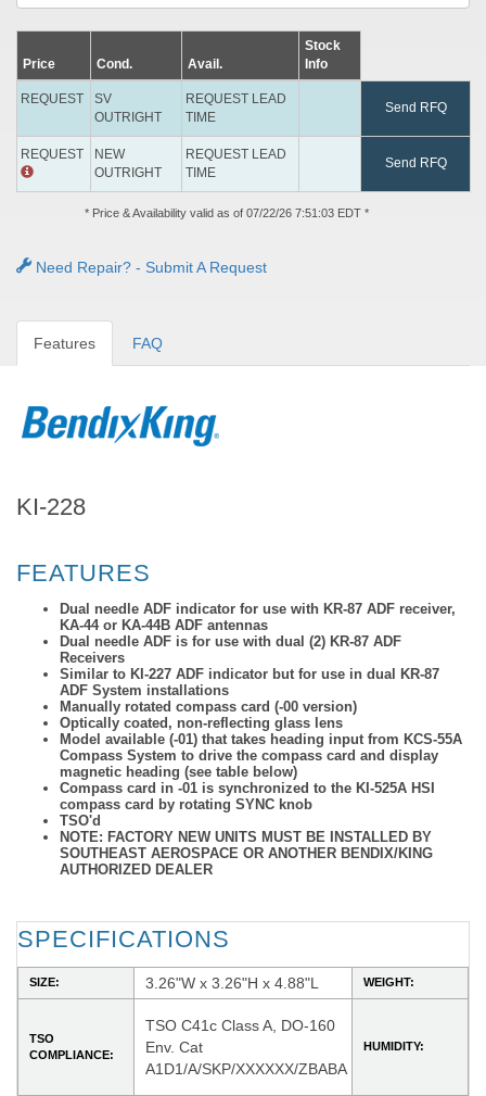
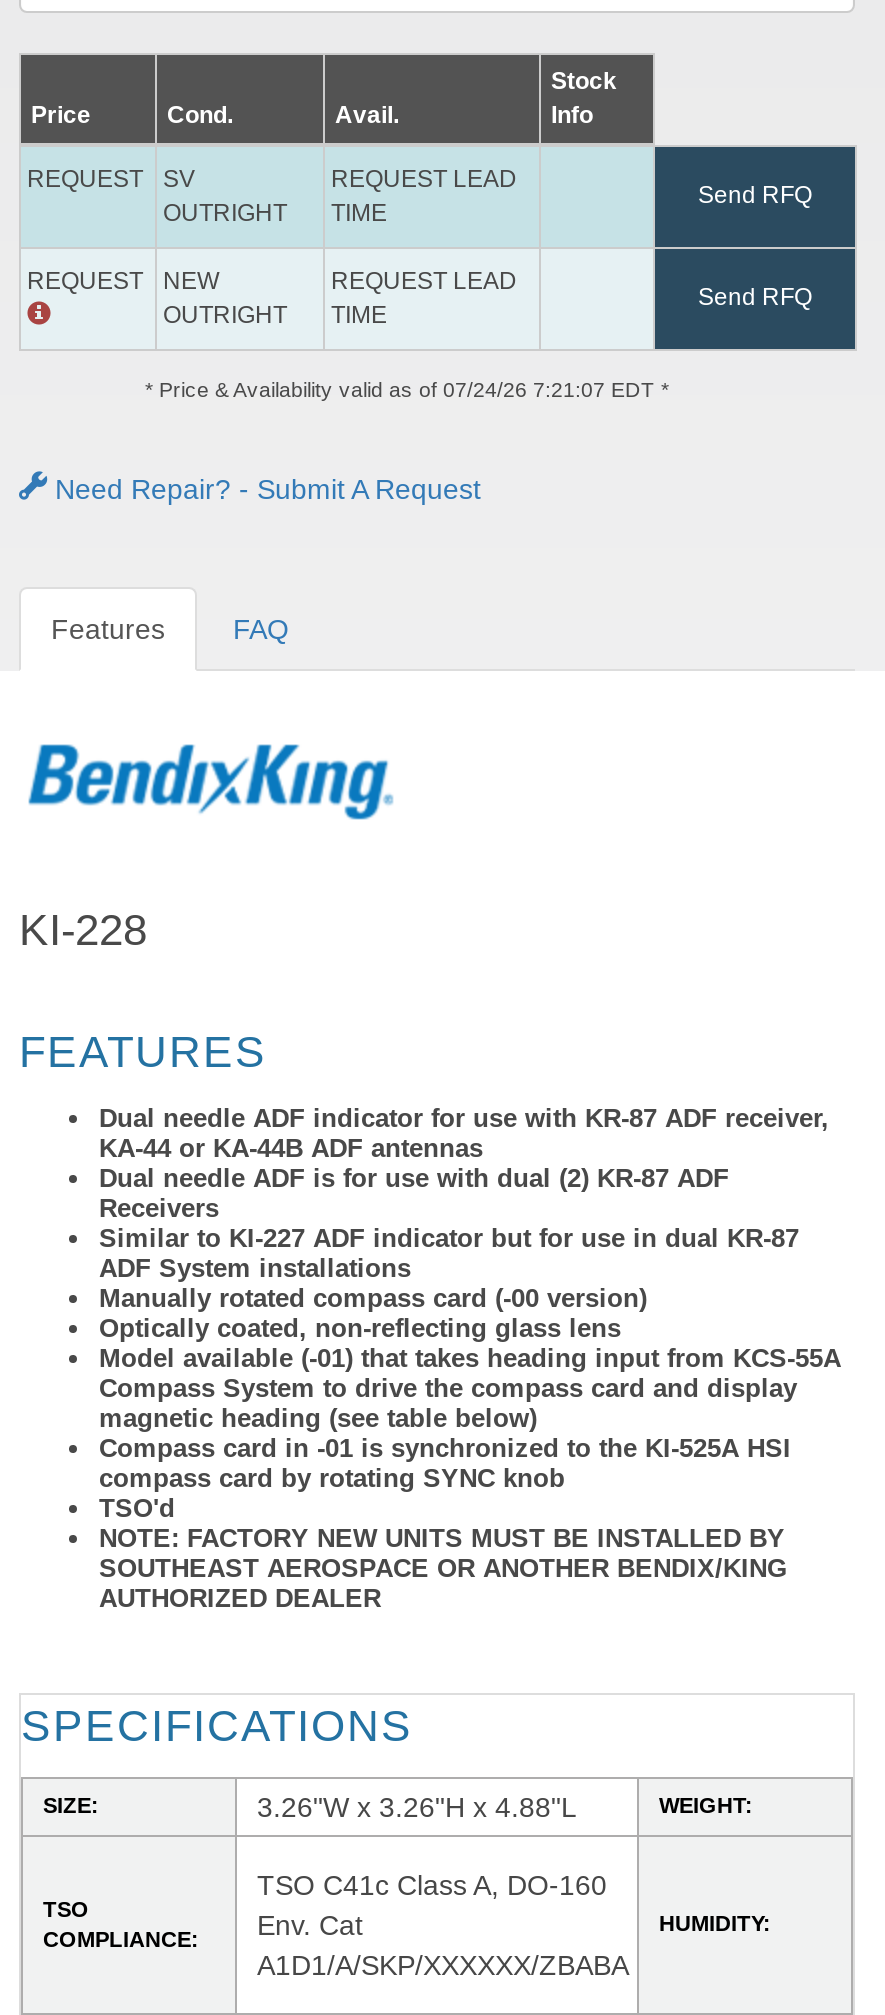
- * Price & Availability valid as of 07/22/26 7:51:03 EDT *
+ * Price & Availability valid as of 07/24/26 7:21:07 EDT *
